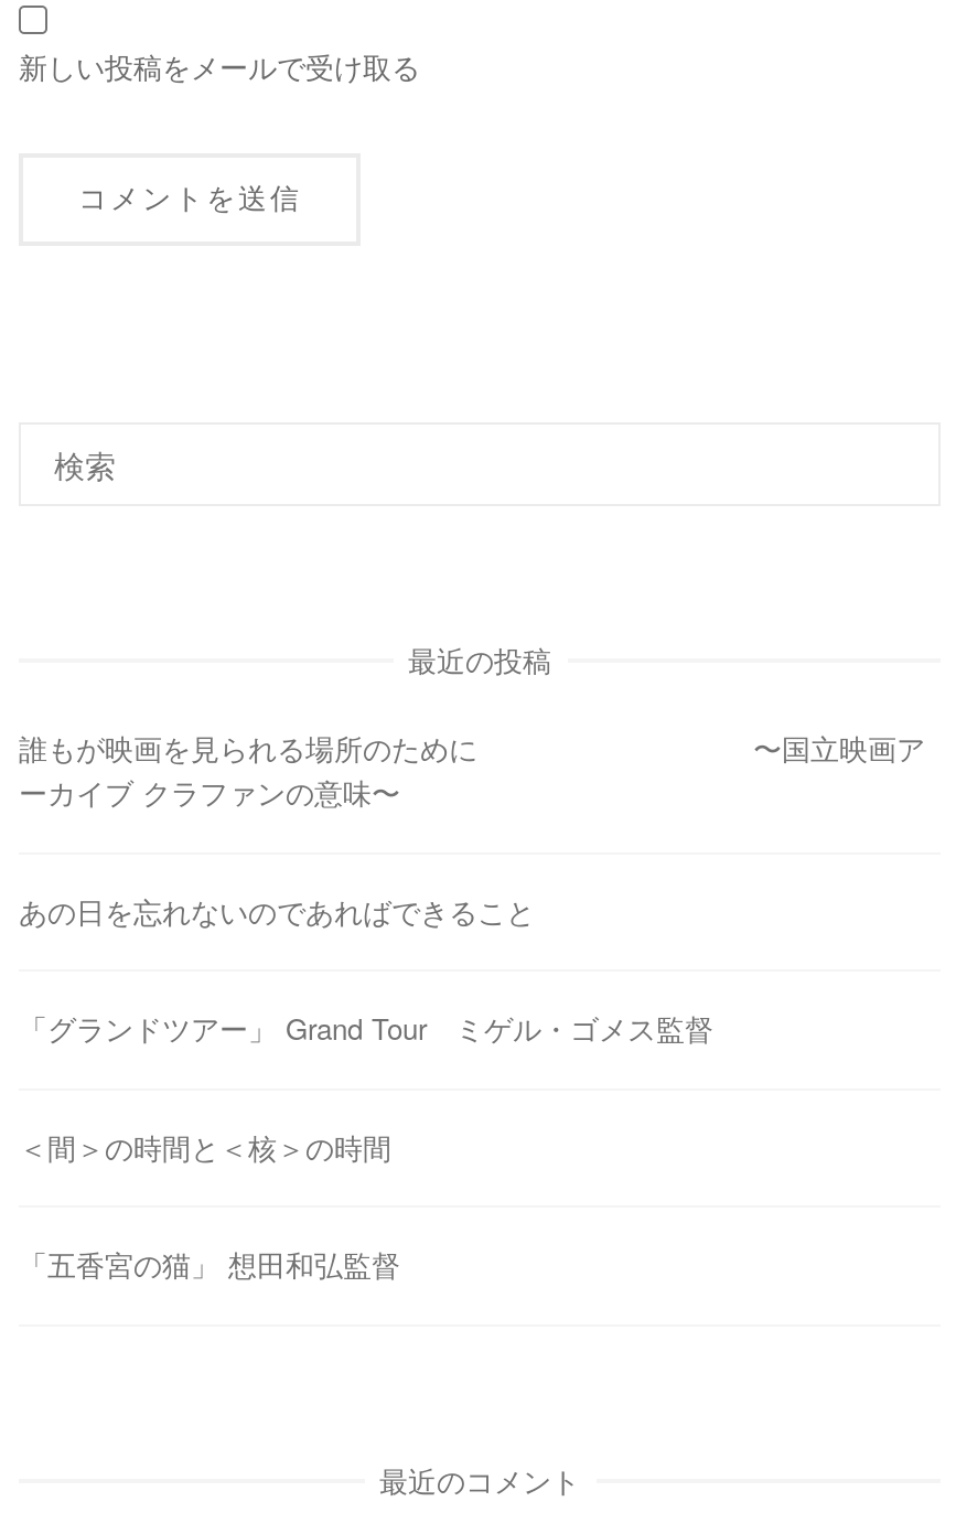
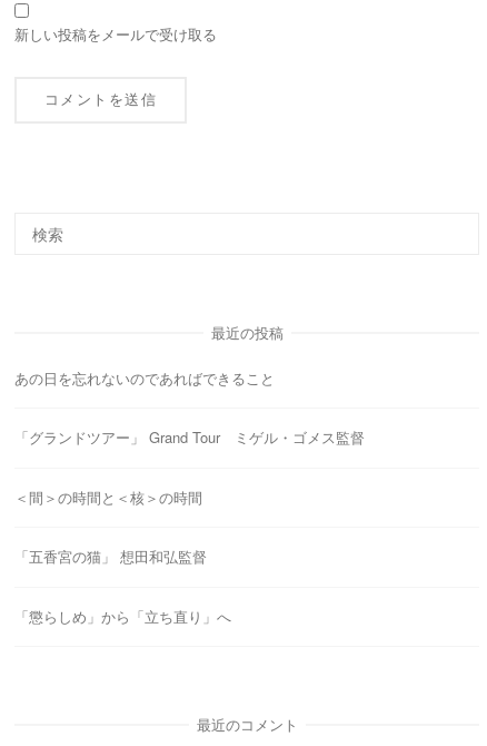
- 誰もが映画を見られる場所のために 〜国立映画ア
- ーカイブ クラファンの意味〜

moved up: あの日を忘れないのであればできること | 「グランドツアー」 Grand Tour ミゲル・ゴメス監督 | ＜間＞の時間と＜核＞の時間 | 「五香宮の猫」 想田和弘監督

+ 「懲らしめ」から「立ち直り」へ
